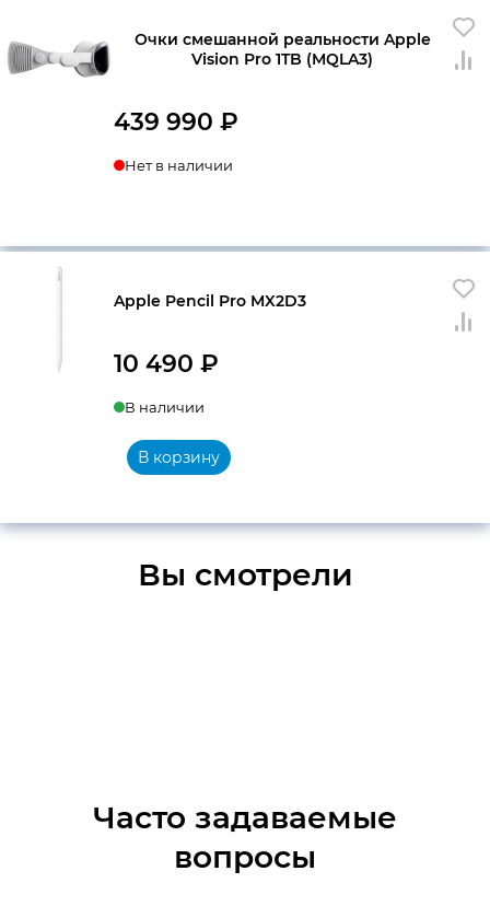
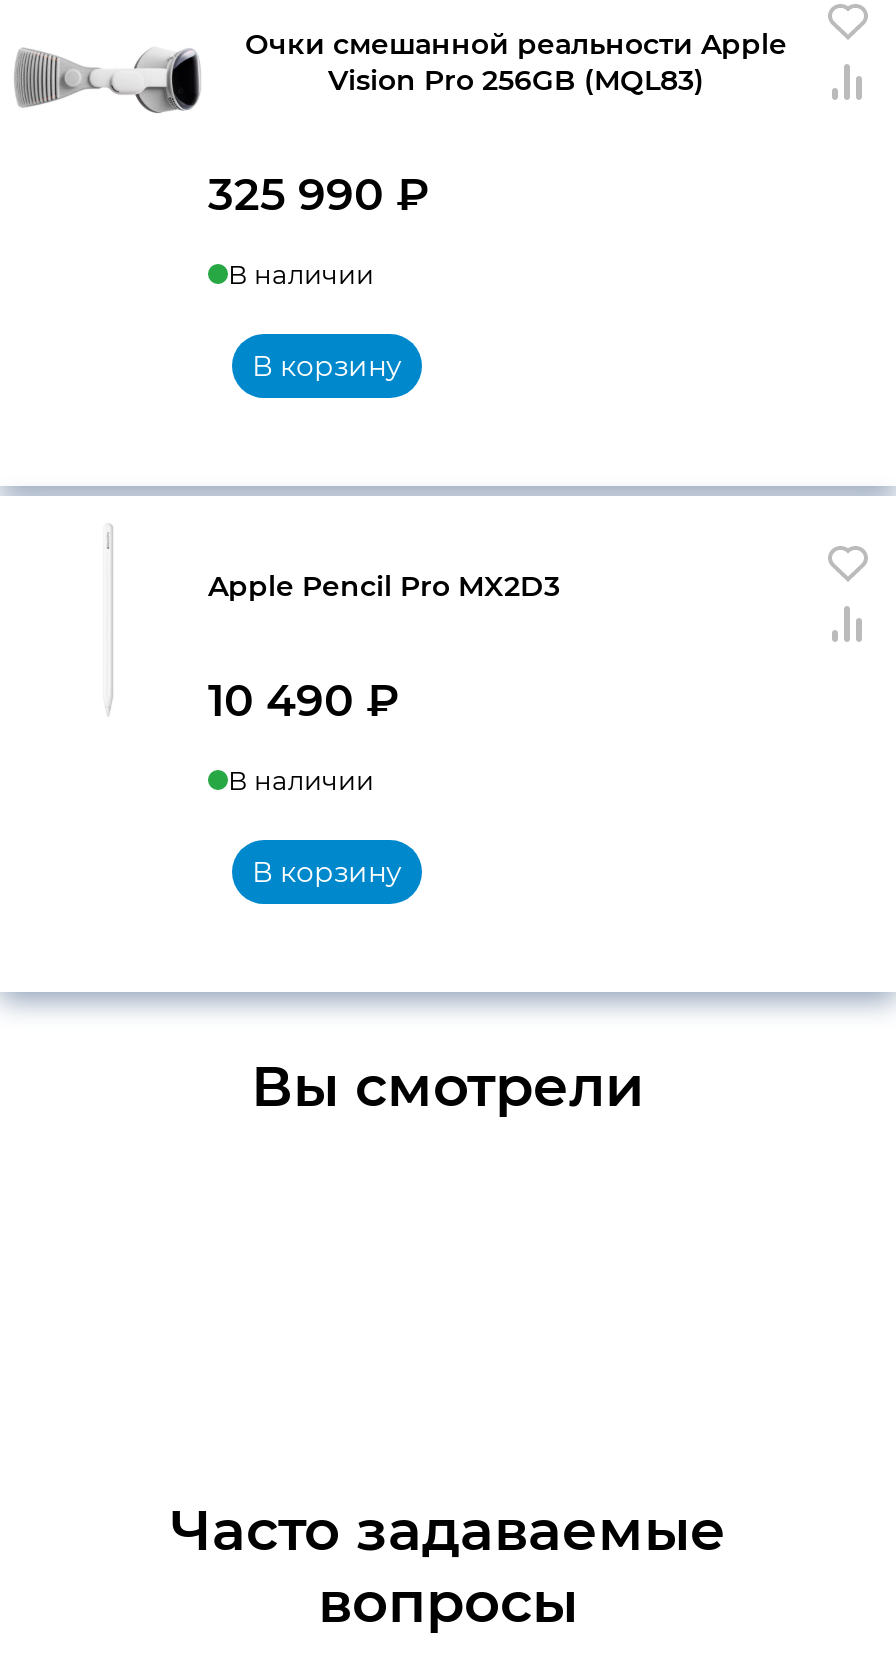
- Vision Pro 1TB (MQLA3)
- 439 990 ₽
- Нет в наличии
+ Vision Pro 256GB (MQL83)
+ 325 990 ₽
+ В наличии
+ В корзину
